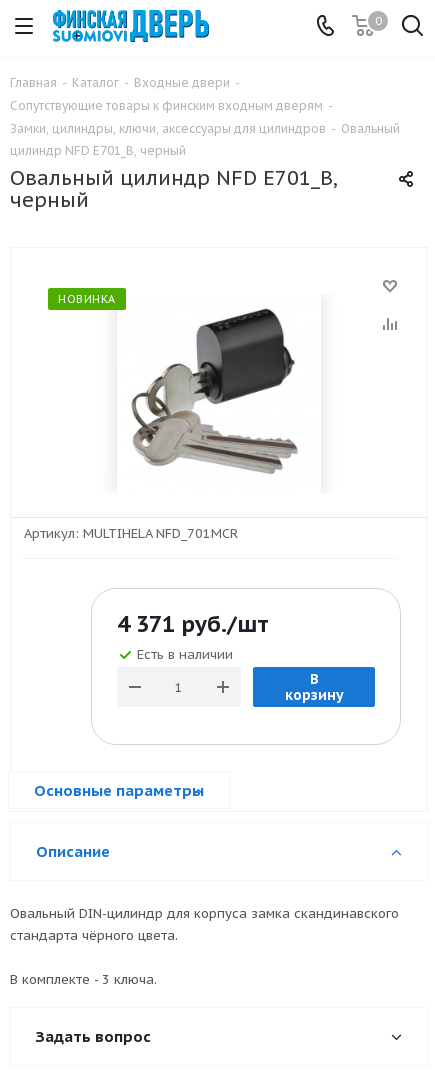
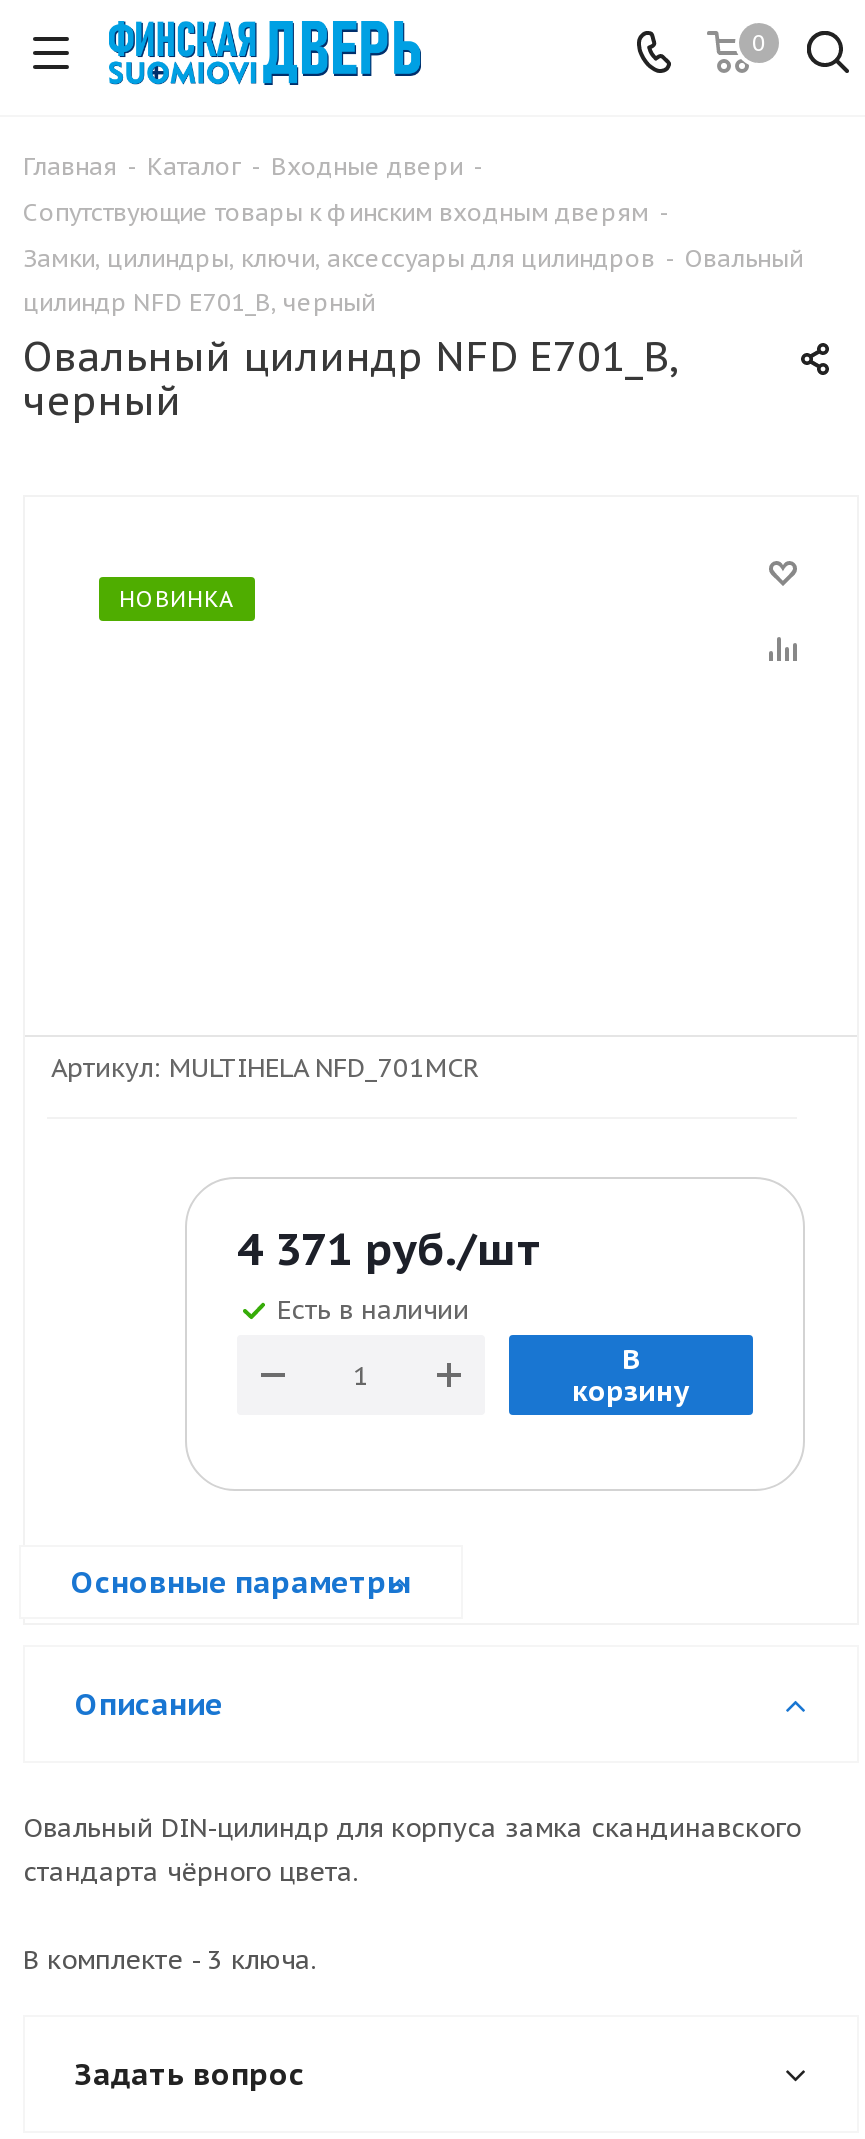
- [image]
